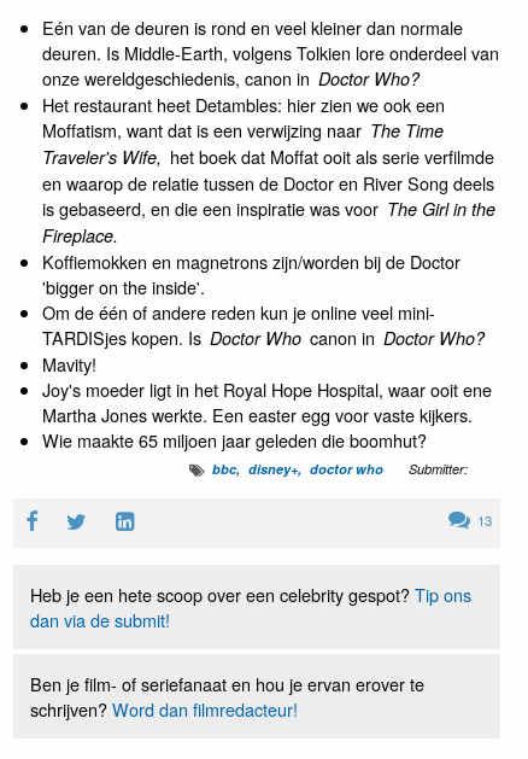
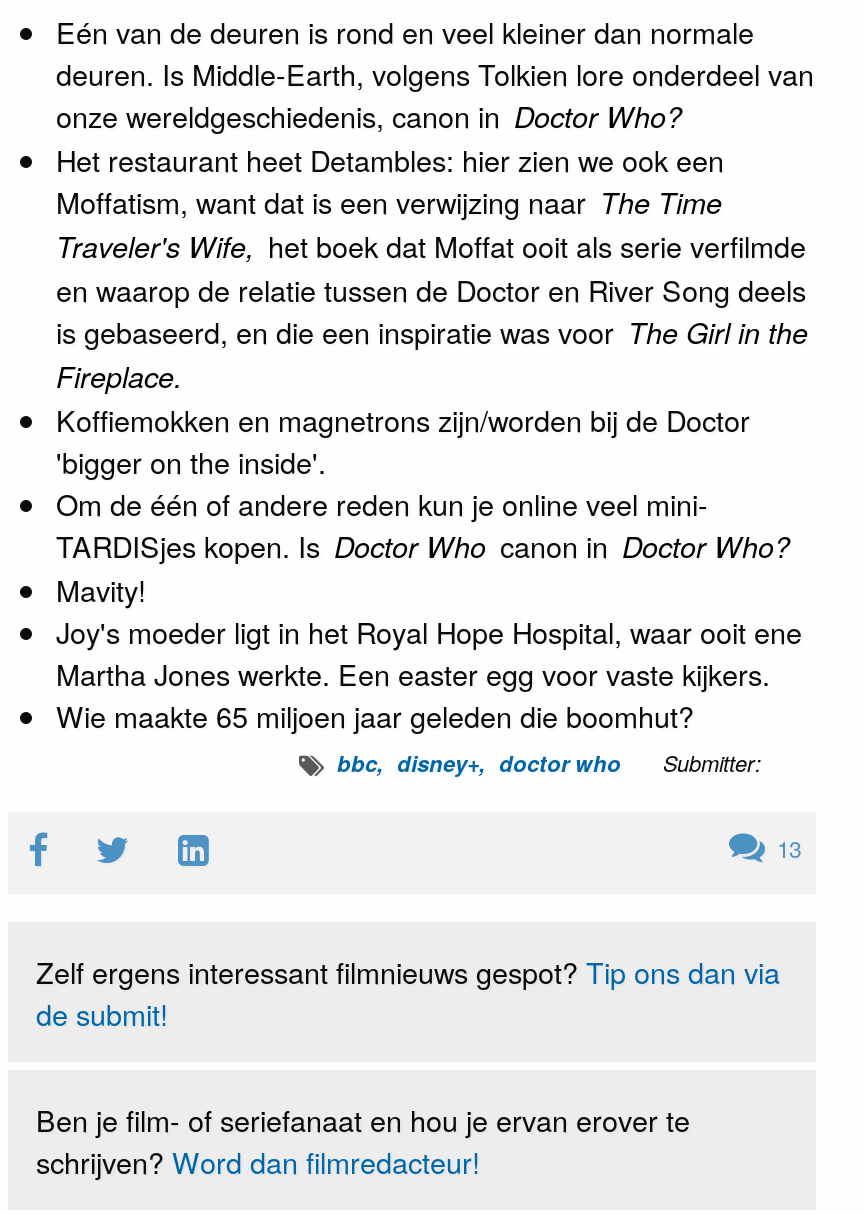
- Heb je een hete scoop over een celebrity gespot? Tip ons
- dan via de submit!
+ Zelf ergens interessant filmnieuws gespot? Tip ons dan via
+ de submit!
